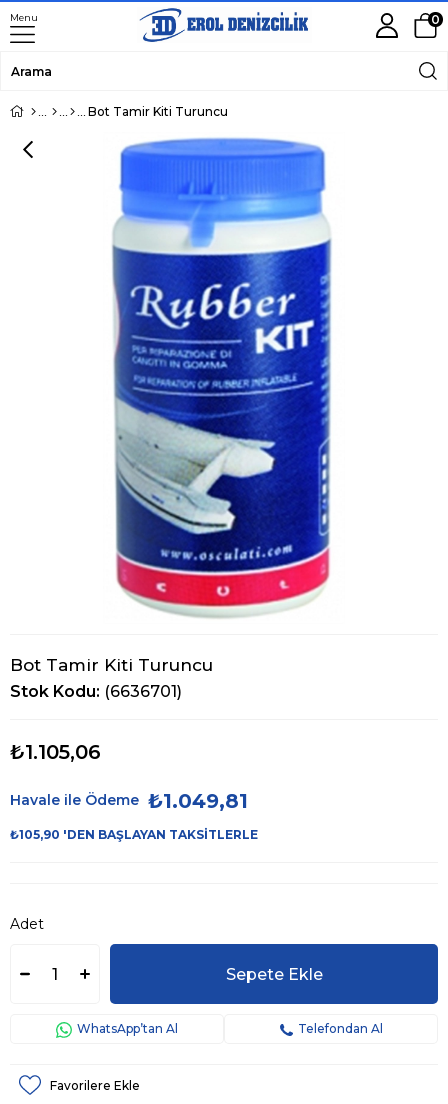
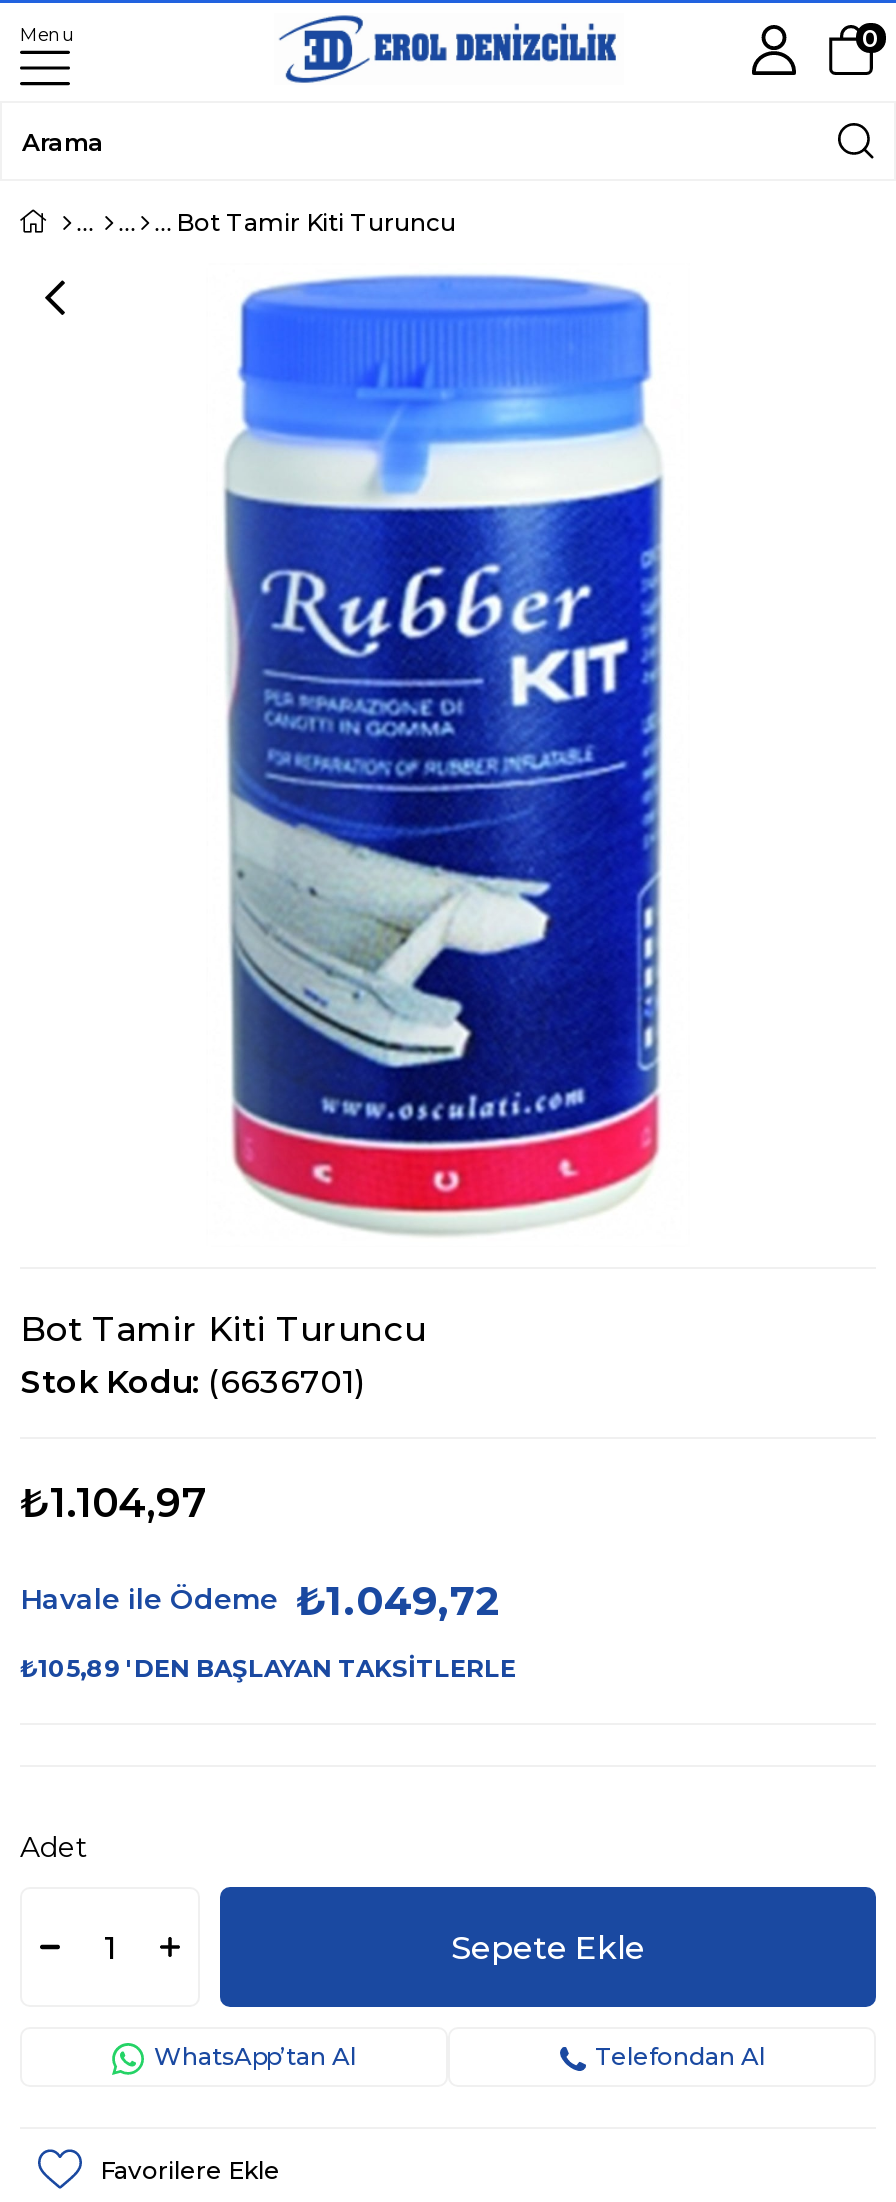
- ₺1.105,06
+ ₺1.104,97

- Havale ile Ödeme ₺1.049,81
+ Havale ile Ödeme ₺1.049,72

- ₺105,90 'DEN BAŞLAYAN TAKSITLERLE
+ ₺105,89 'DEN BAŞLAYAN TAKSITLERLE
